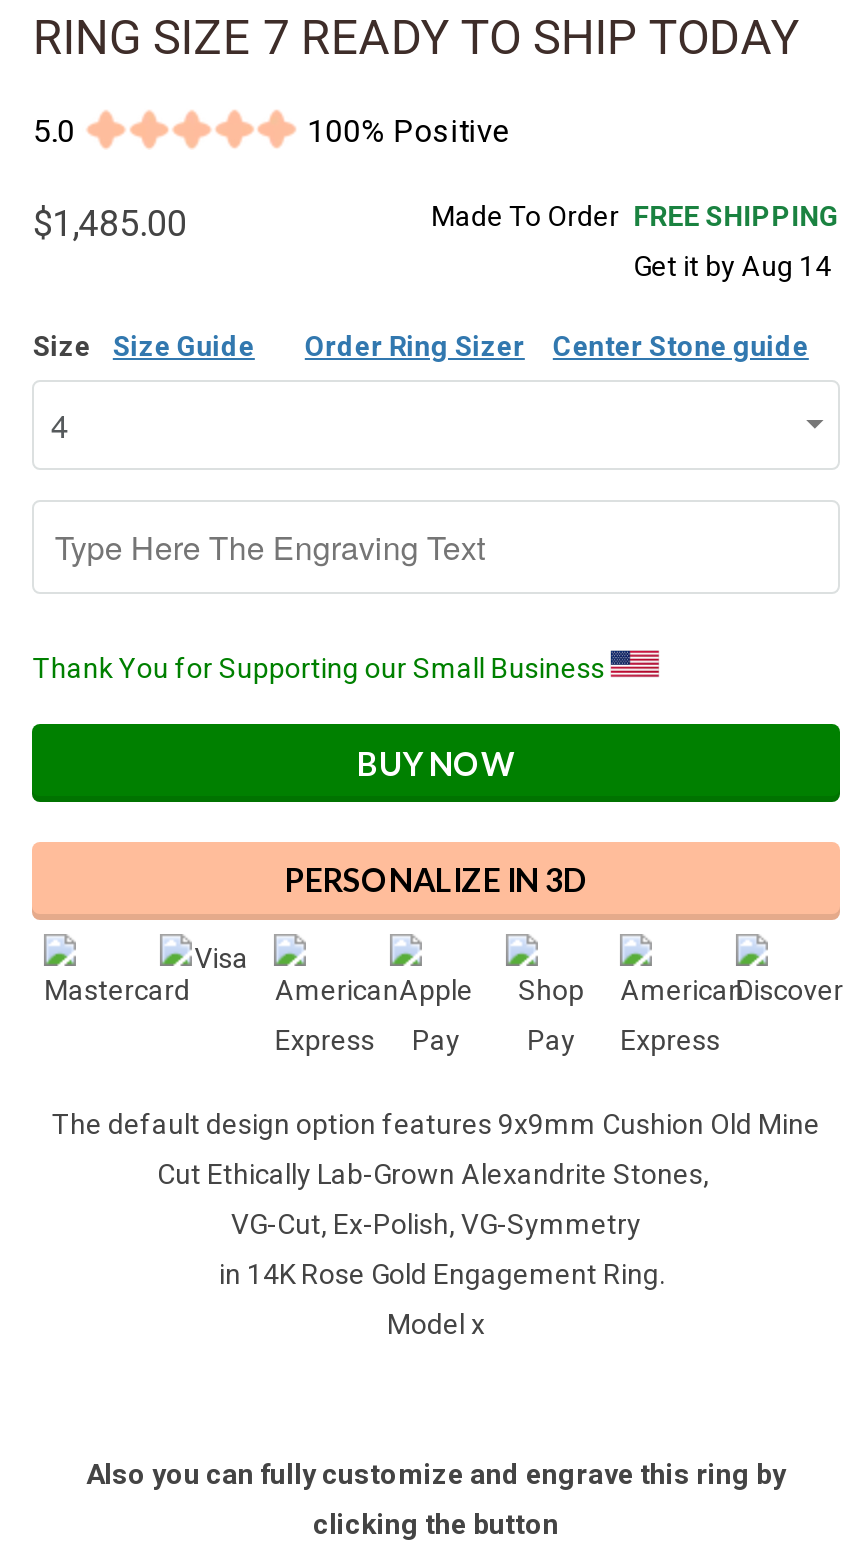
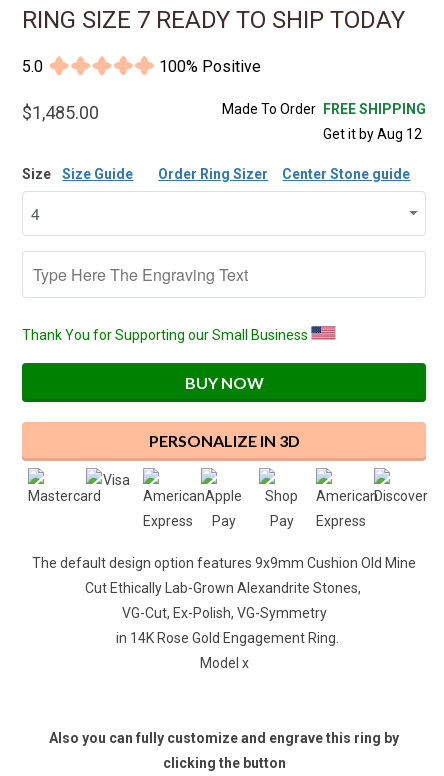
- Get it by Aug 14
+ Get it by Aug 12
